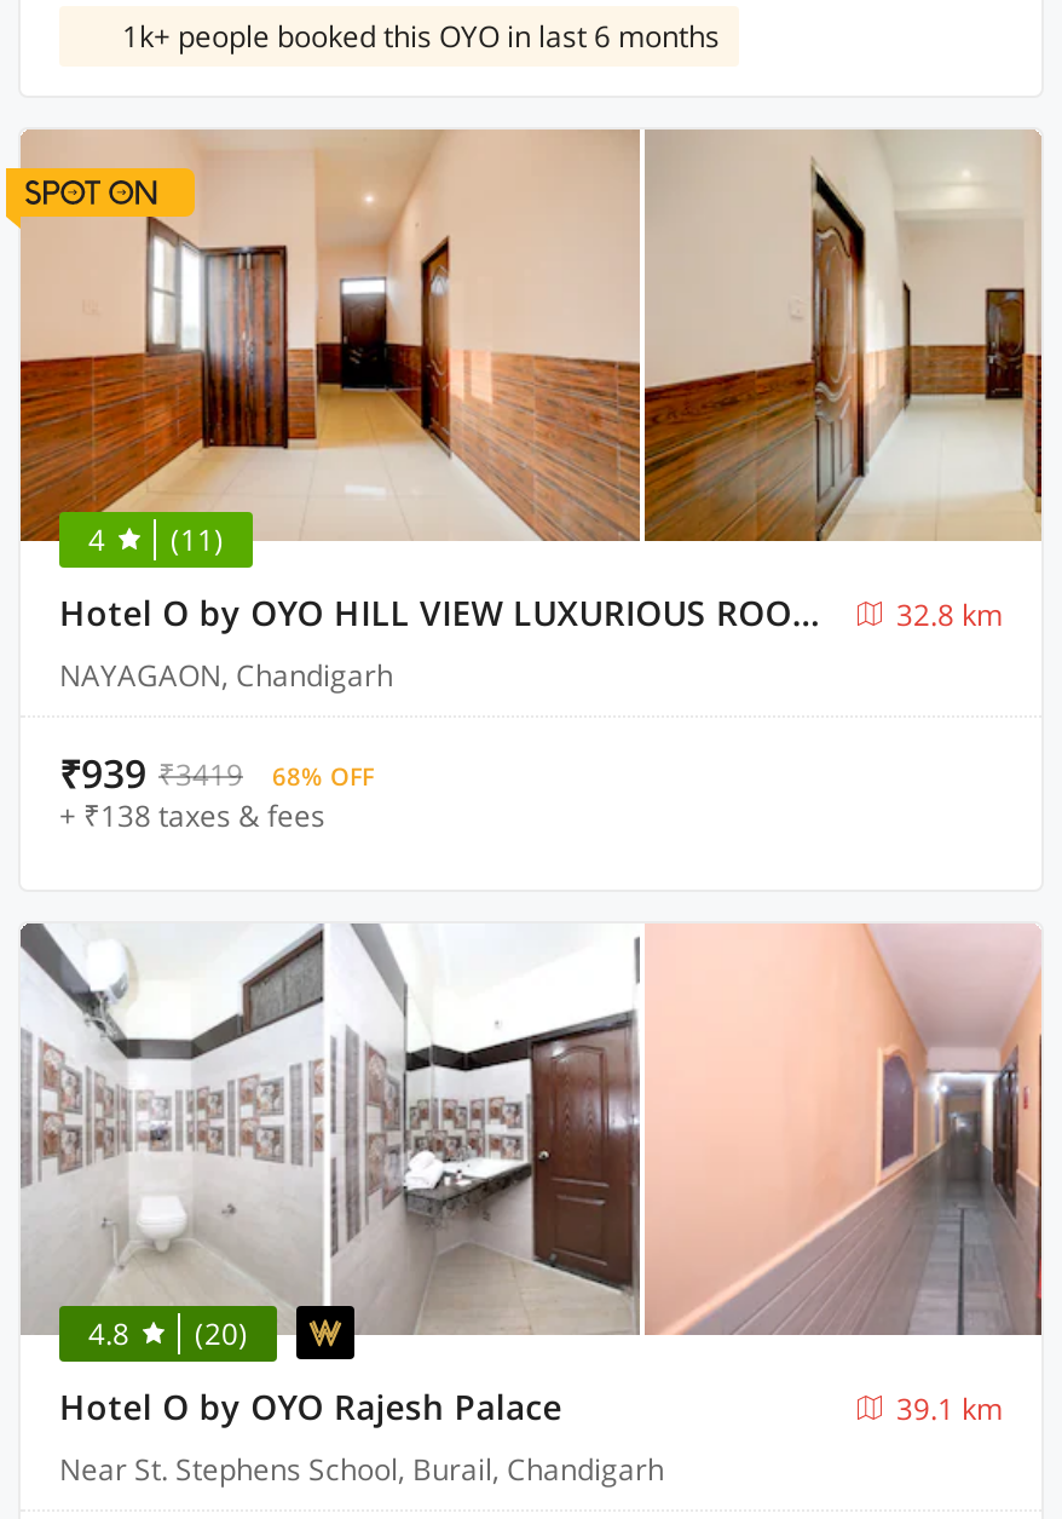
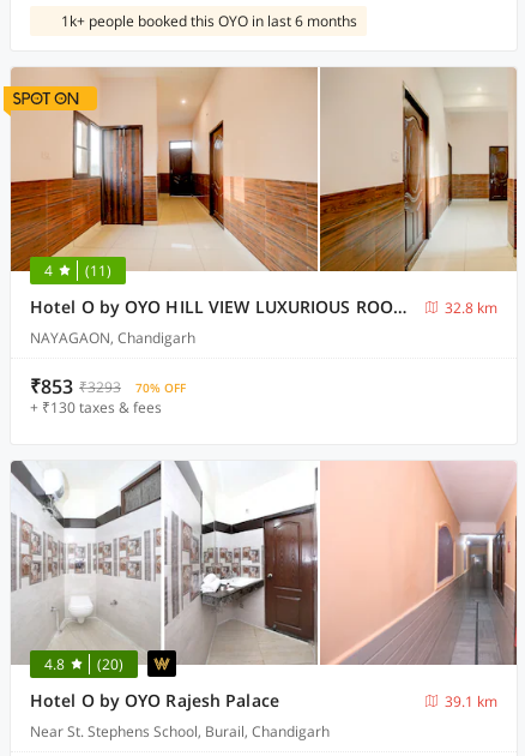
- ₹939 ₹3419
+ ₹853 ₹3293

- 68% OFF
+ 70% OFF

- + ₹138 taxes & fees
+ + ₹130 taxes & fees
